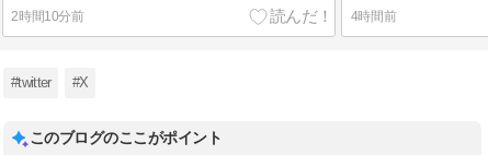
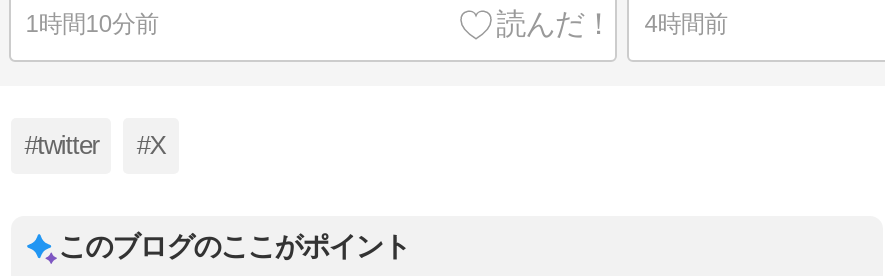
- 2時間10分前
+ 1時間10分前
